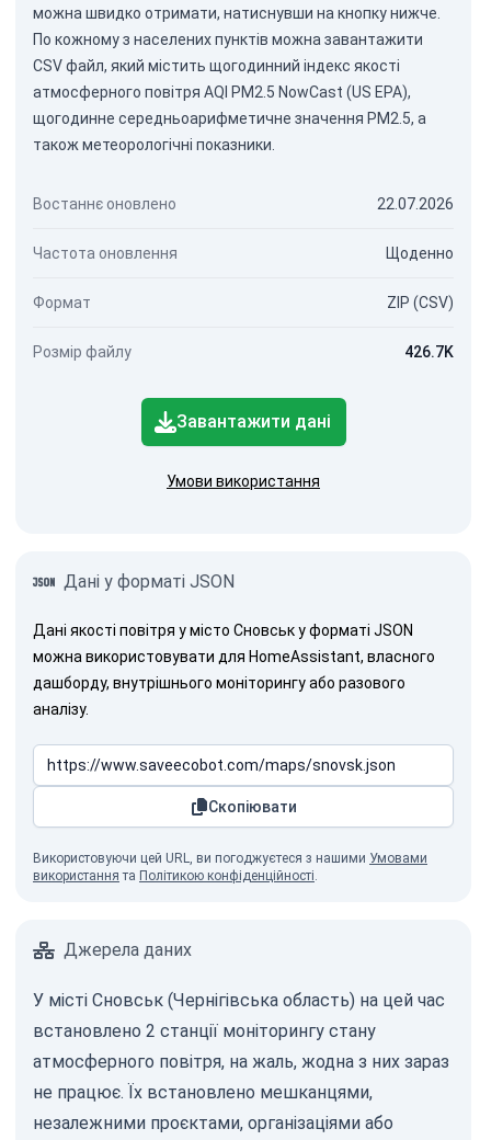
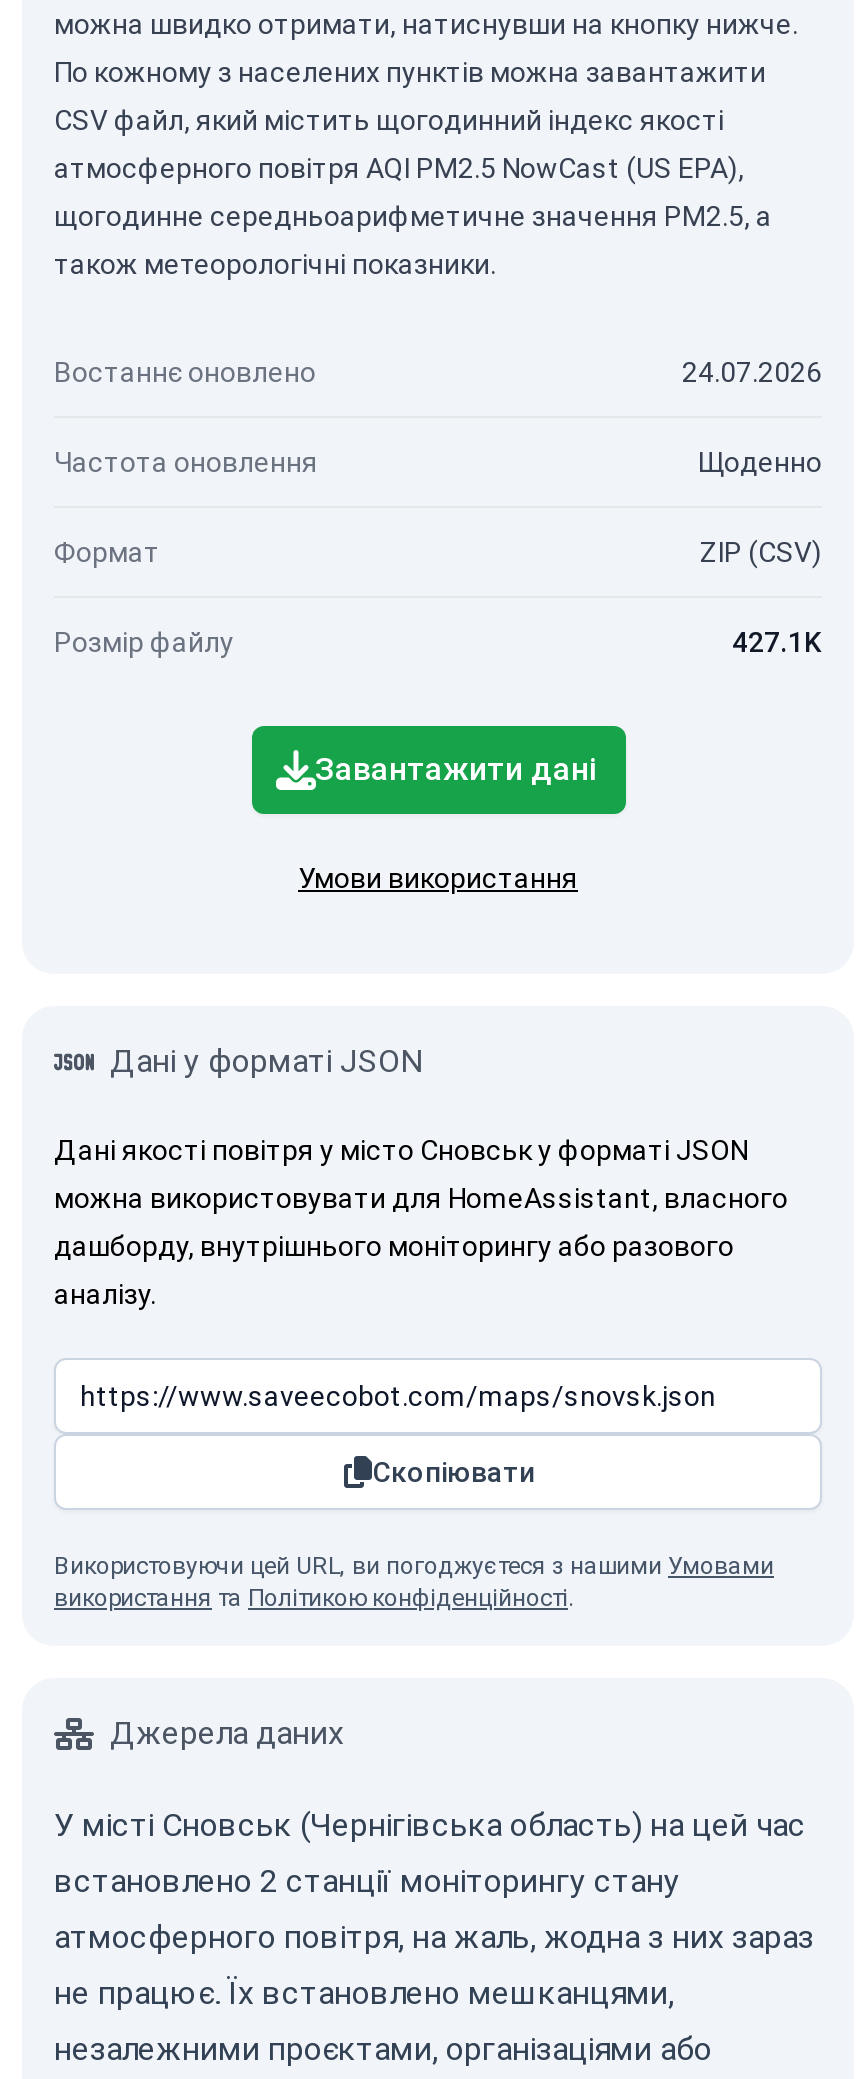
- 22.07.2026
+ 24.07.2026

- 426.7K
+ 427.1K
